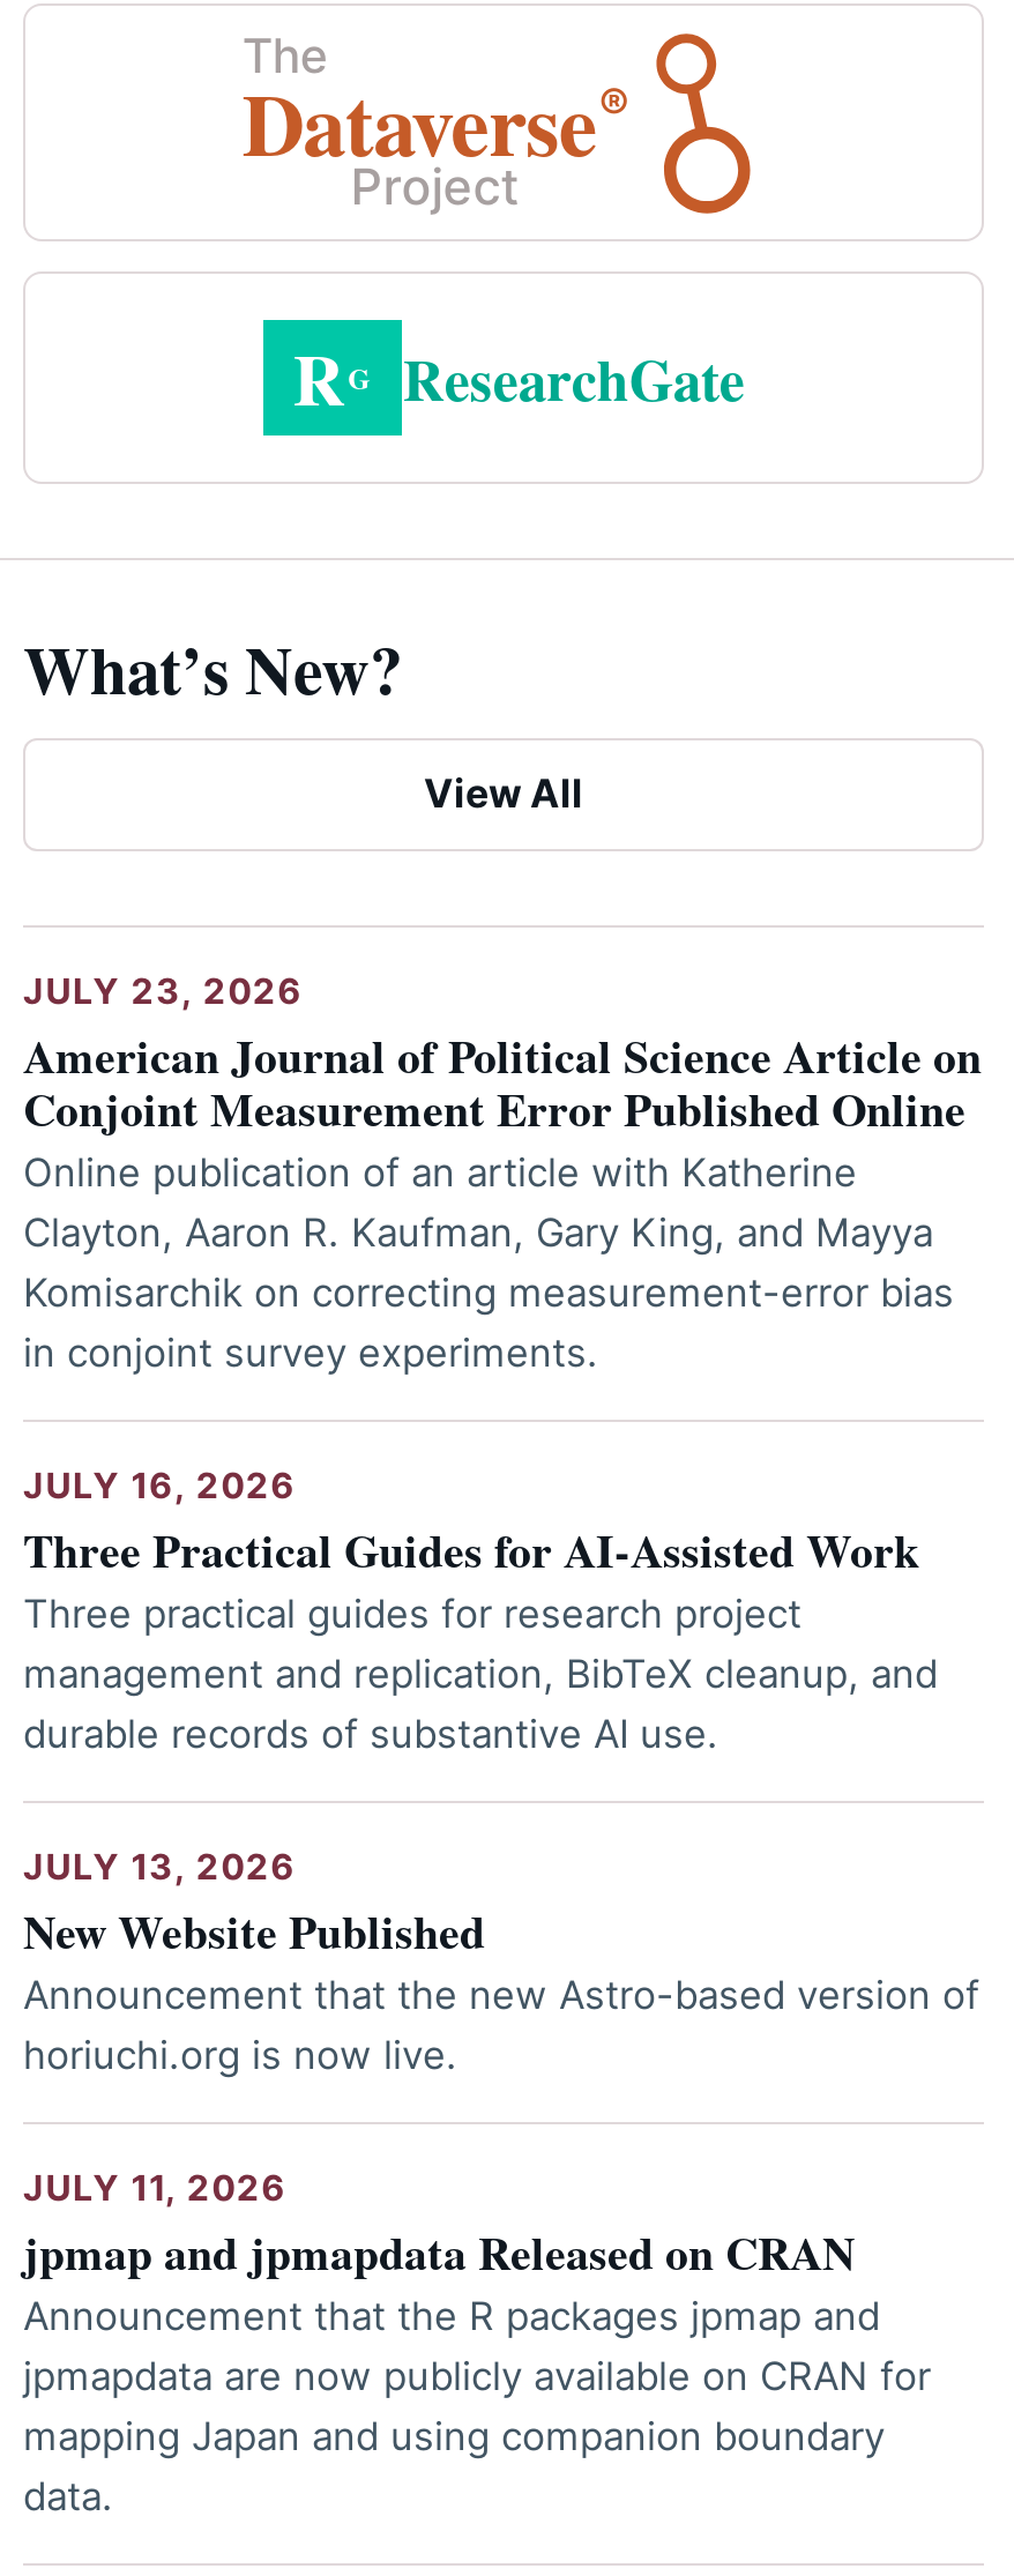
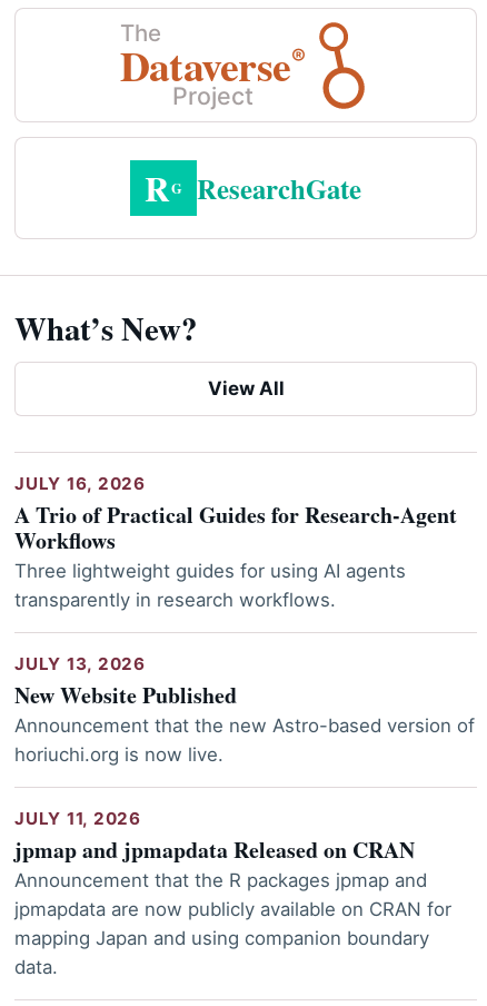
- JULY 23, 2026
- American Journal of Political Science Article on
- Conjoint Measurement Error Published Online
- Online publication of an article with Katherine
- Clayton, Aaron R. Kaufman, Gary King, and Mayya
- Komisarchik on correcting measurement-error bias
- in conjoint survey experiments.

- Three Practical Guides for AI-Assisted Work
- Three practical guides for research project
- management and replication, BibTeX cleanup, and
- durable records of substantive AI use.
+ A Trio of Practical Guides for Research-Agent
+ Workflows
+ Three lightweight guides for using AI agents
+ transparently in research workflows.
